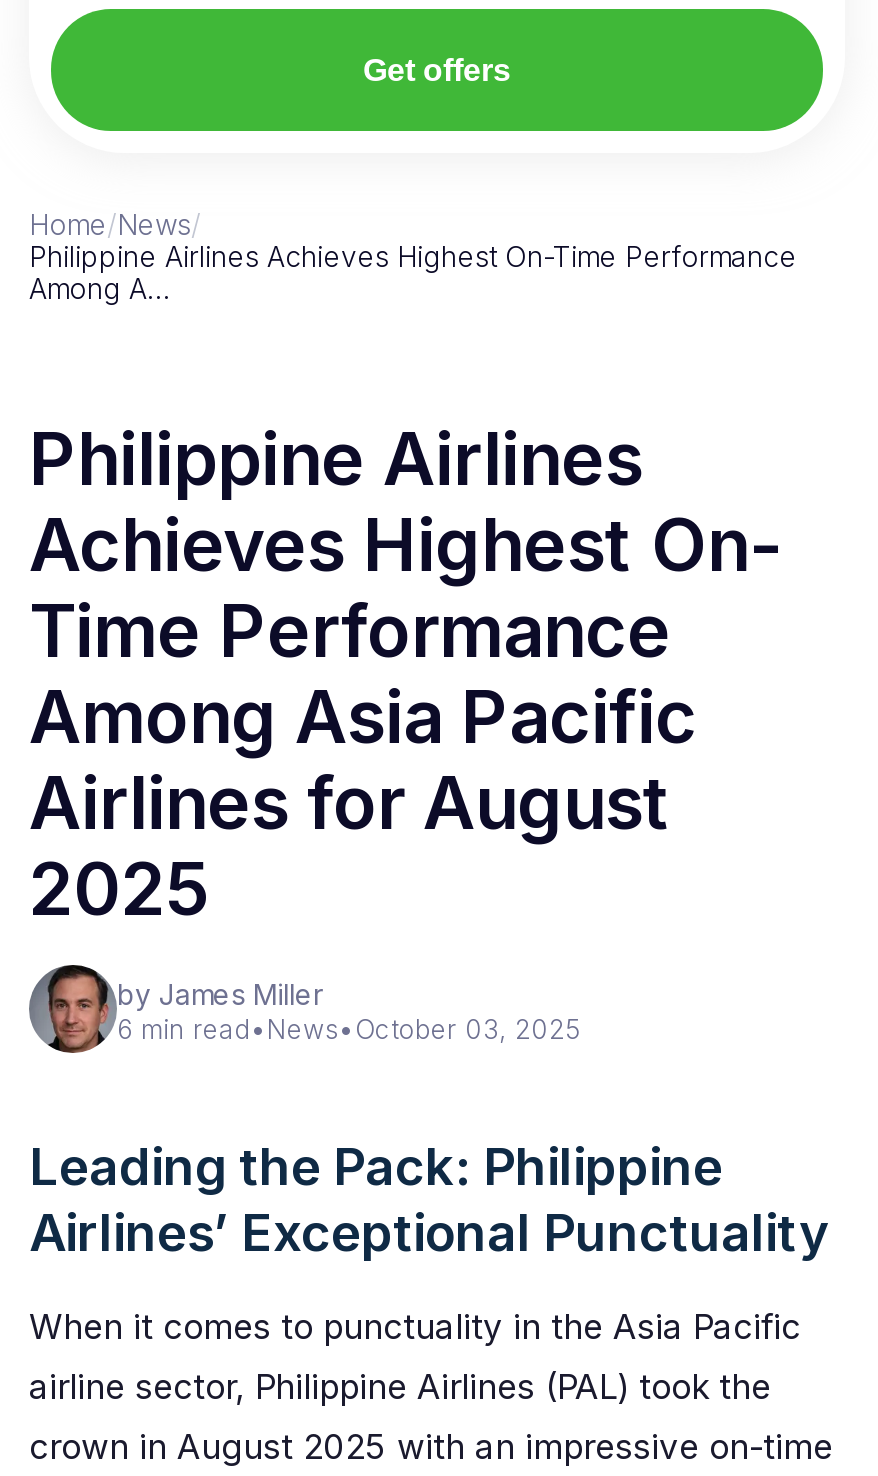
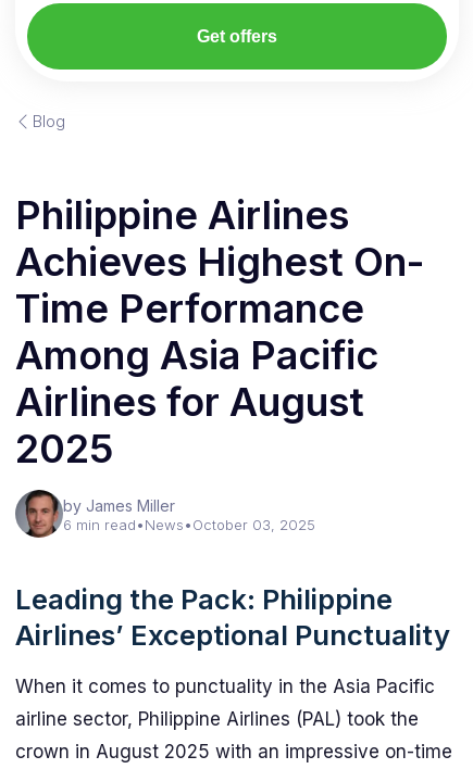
- Home/News/
- Philippine Airlines Achieves Highest On-Time Performance
- Among A…
+ Blog
